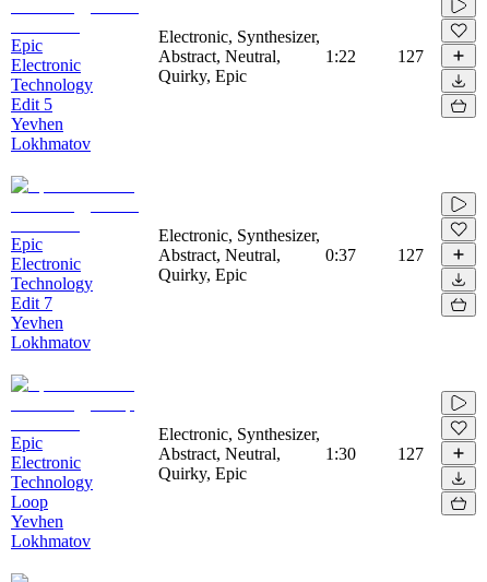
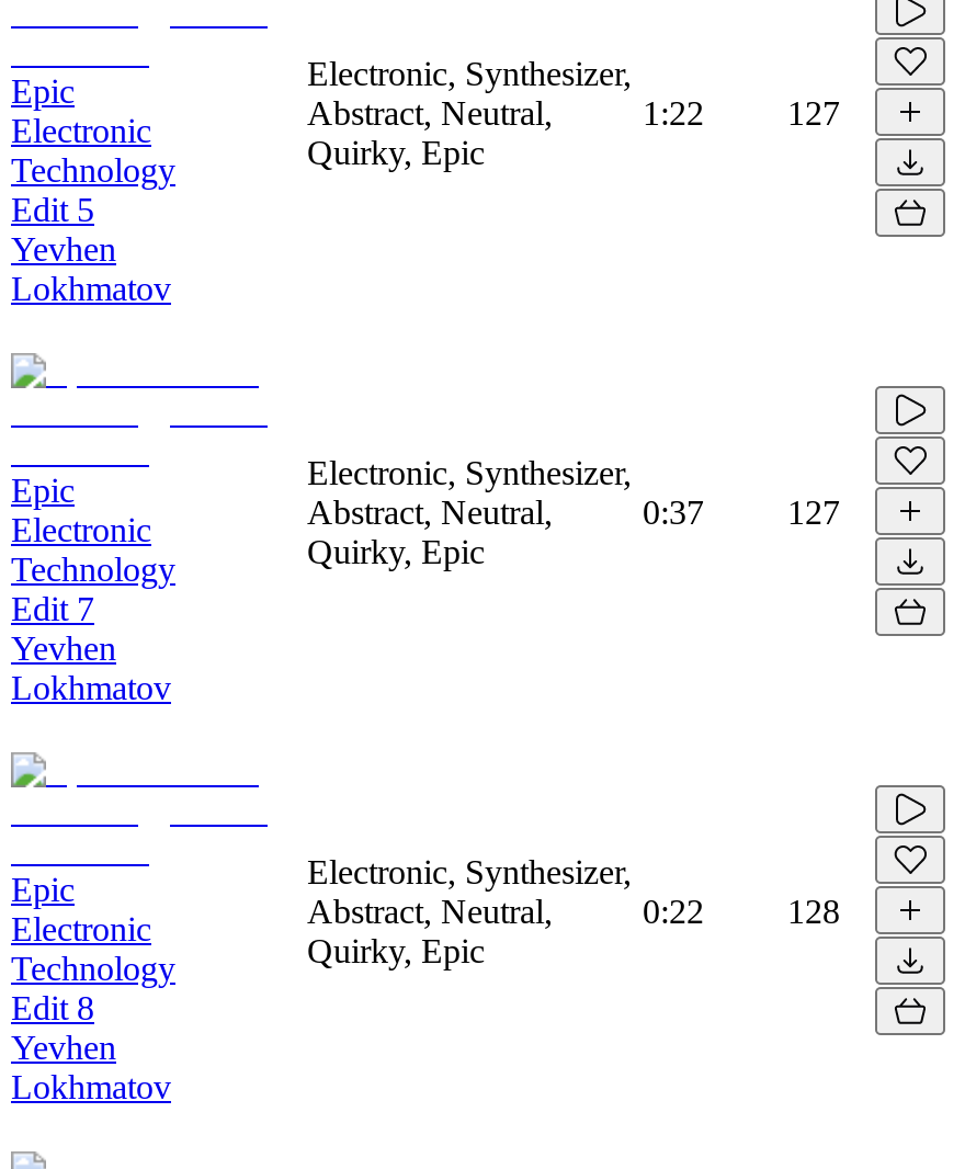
- 1:30
+ 0:22

- 127
+ 128

- Loop
+ Edit 8
